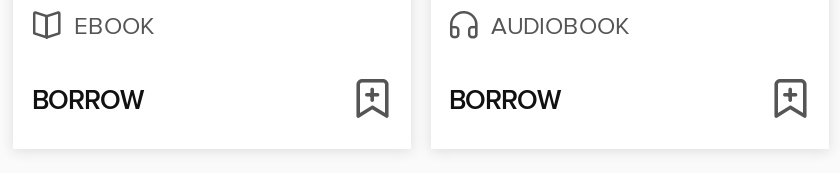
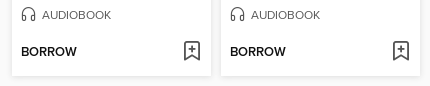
- EBOOK
+ AUDIOBOOK
